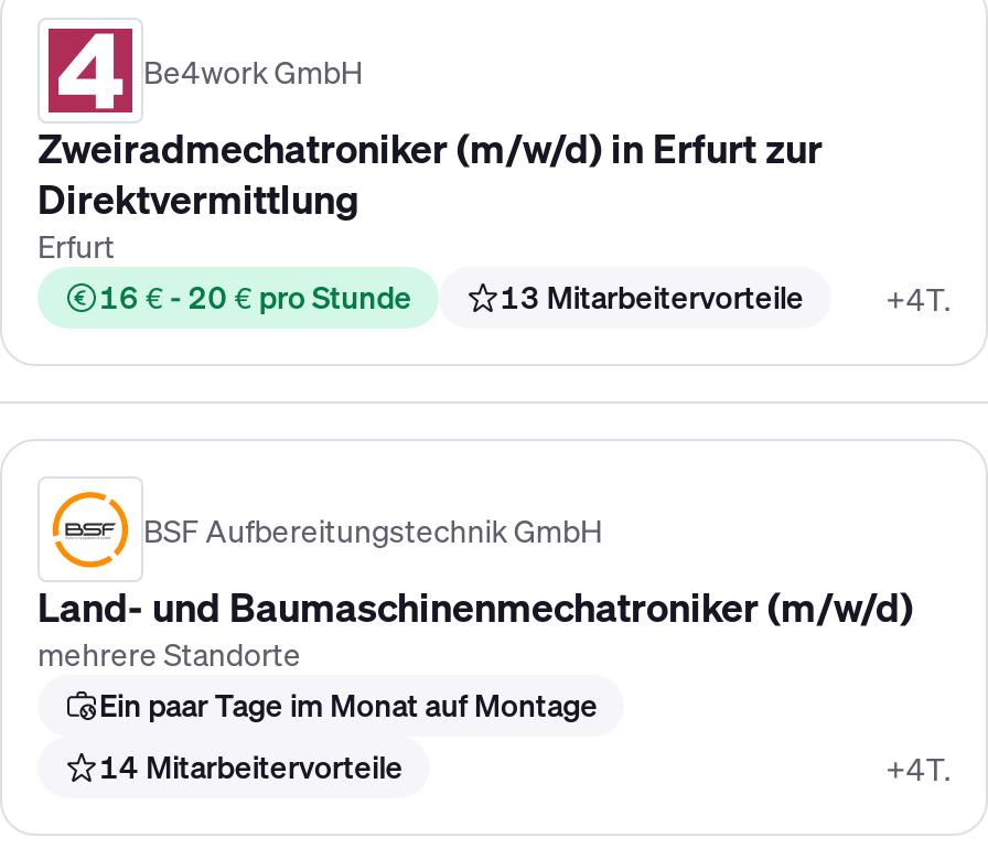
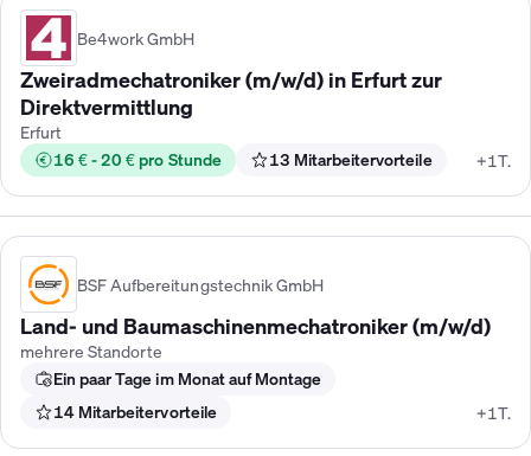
- 13 Mitarbeitervorteile +4T.
+ 13 Mitarbeitervorteile +1T.

- +4T.
+ +1T.
